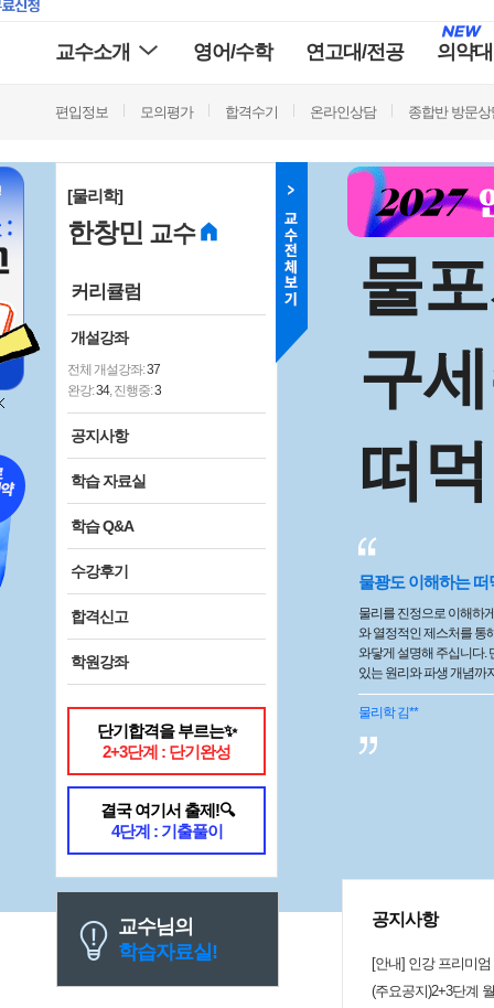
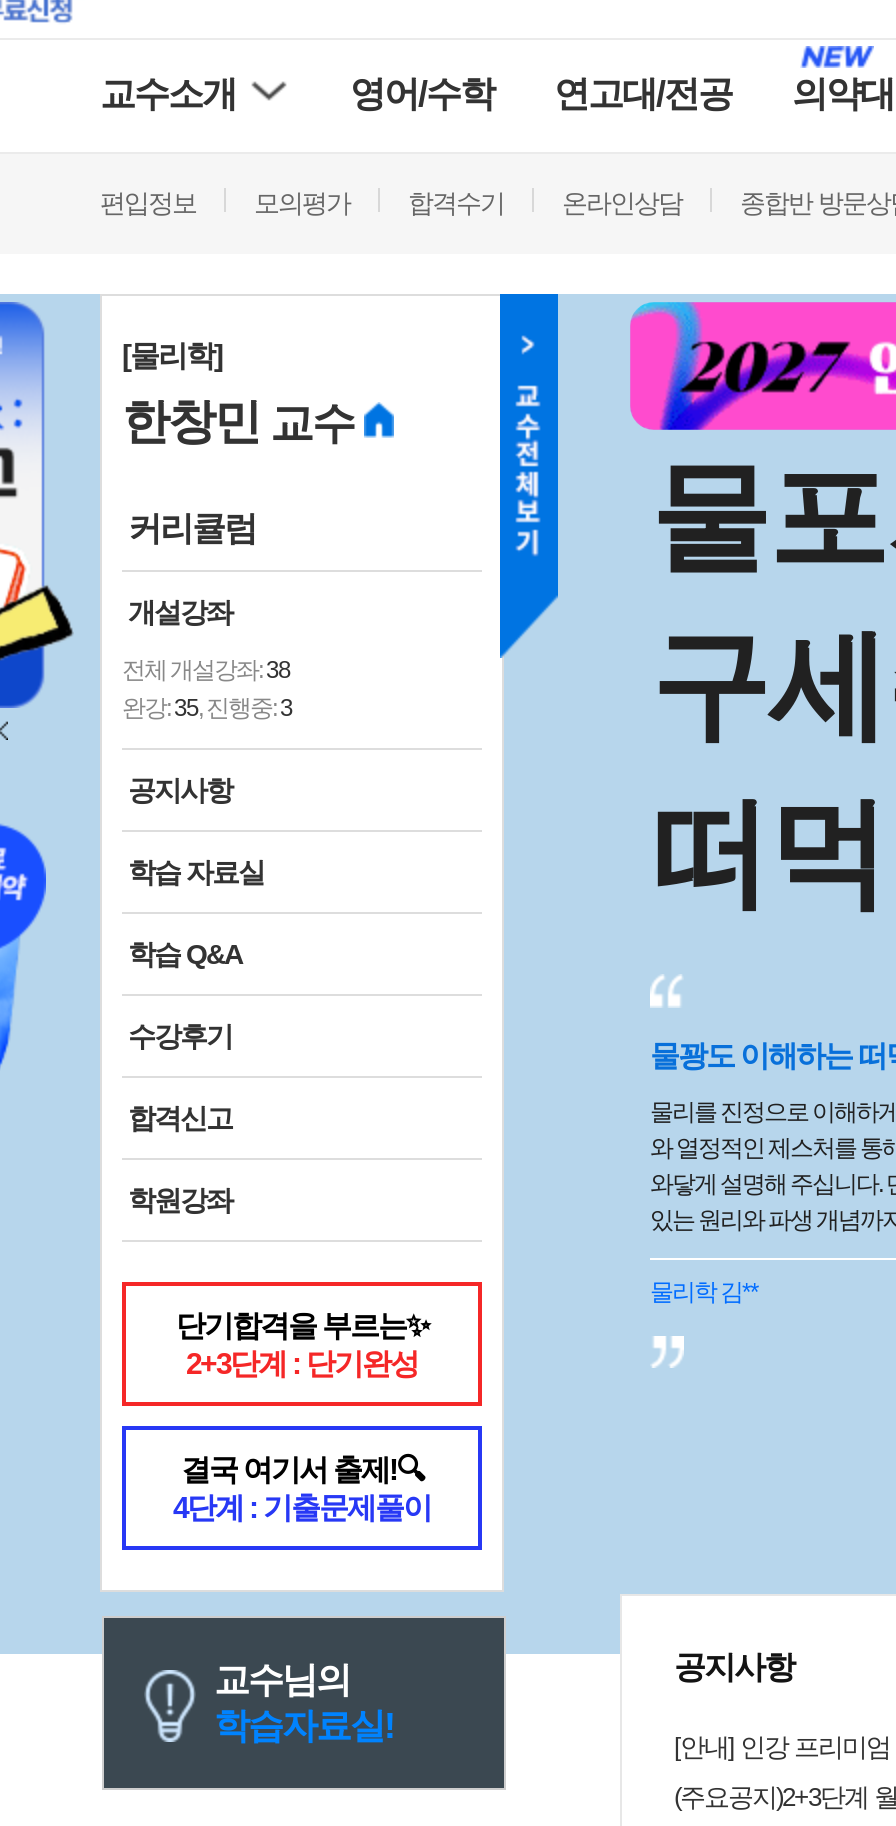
- 전체 개설강좌: 37
+ 전체 개설강좌: 38

- 완강: 34, 진행중: 3
+ 완강: 35, 진행중: 3

- 4단계 : 기출풀이
+ 4단계 : 기출문제풀이
